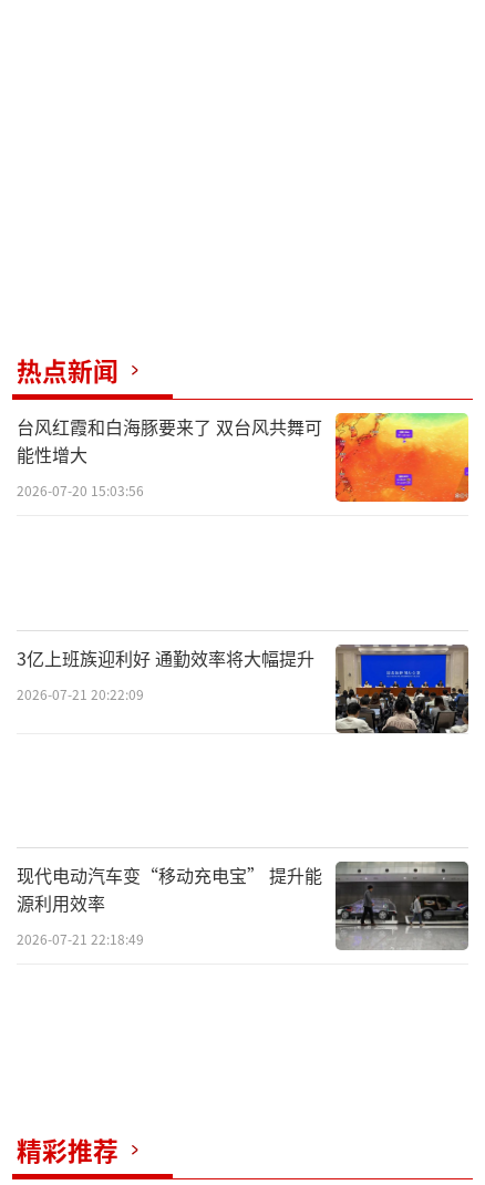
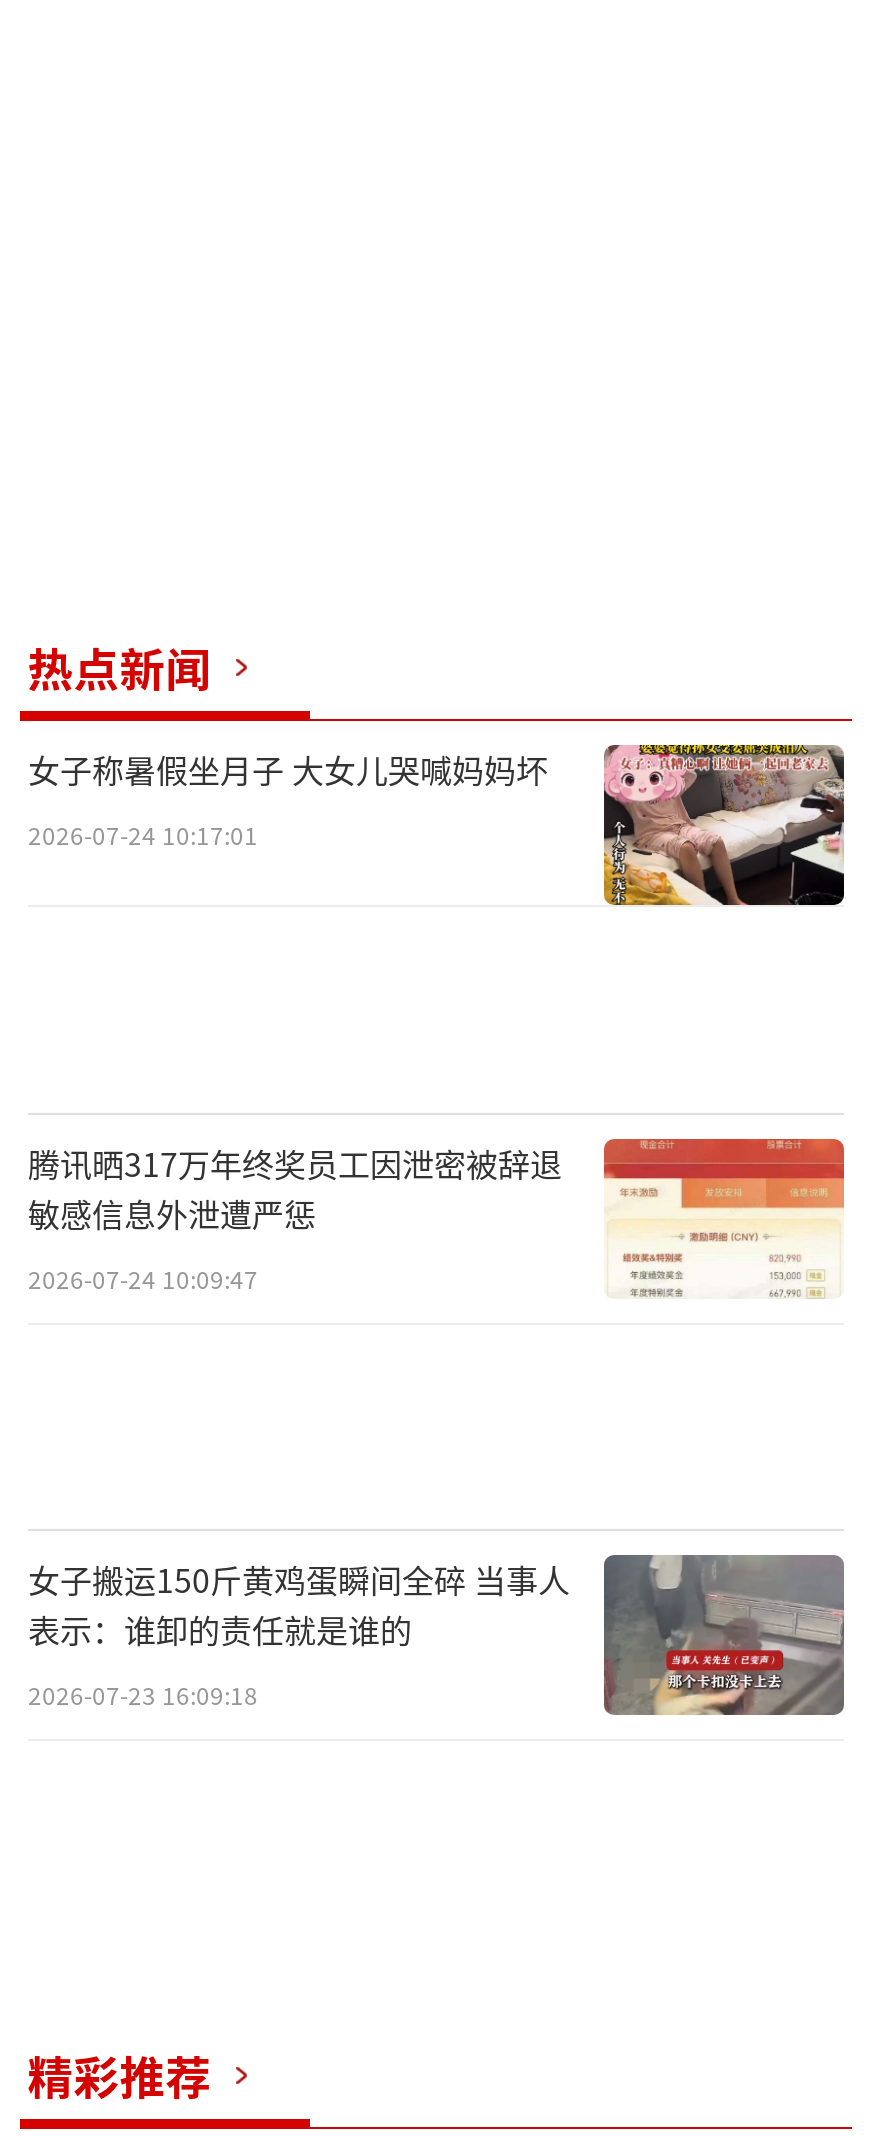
- [image]
- 台风红霞和白海豚要来了 双台风共舞可
- 能性增大
+ [image]
+ 女子称暑假坐月子 大女儿哭喊妈妈坏

- 2026-07-20 15:03:56
+ 2026-07-24 10:17:01

- [image]
- 3亿上班族迎利好 通勤效率将大幅提升
+ [image]
+ 腾讯晒317万年终奖员工因泄密被辞退
+ 敏感信息外泄遭严惩

- 2026-07-21 20:22:09
+ 2026-07-24 10:09:47

- [image]
- 现代电动汽车变“移动充电宝” 提升能
- 源利用效率
+ [image]
+ 女子搬运150斤黄鸡蛋瞬间全碎 当事人
+ 表示：谁卸的责任就是谁的

- 2026-07-21 22:18:49
+ 2026-07-23 16:09:18
